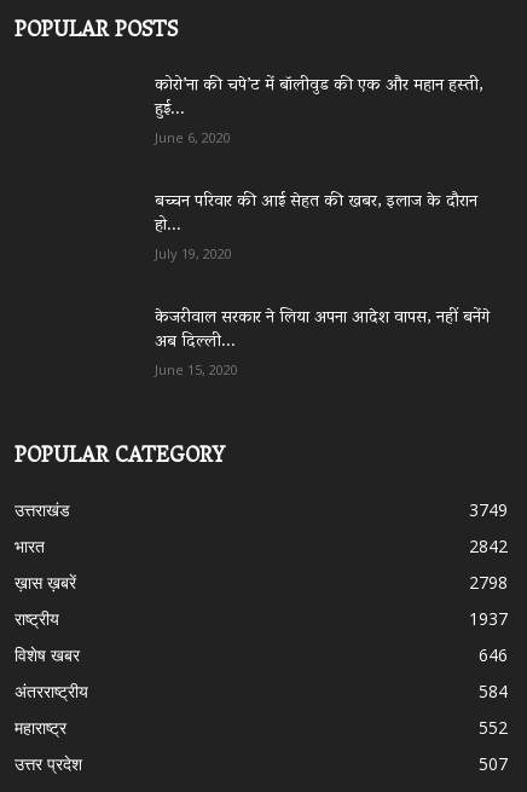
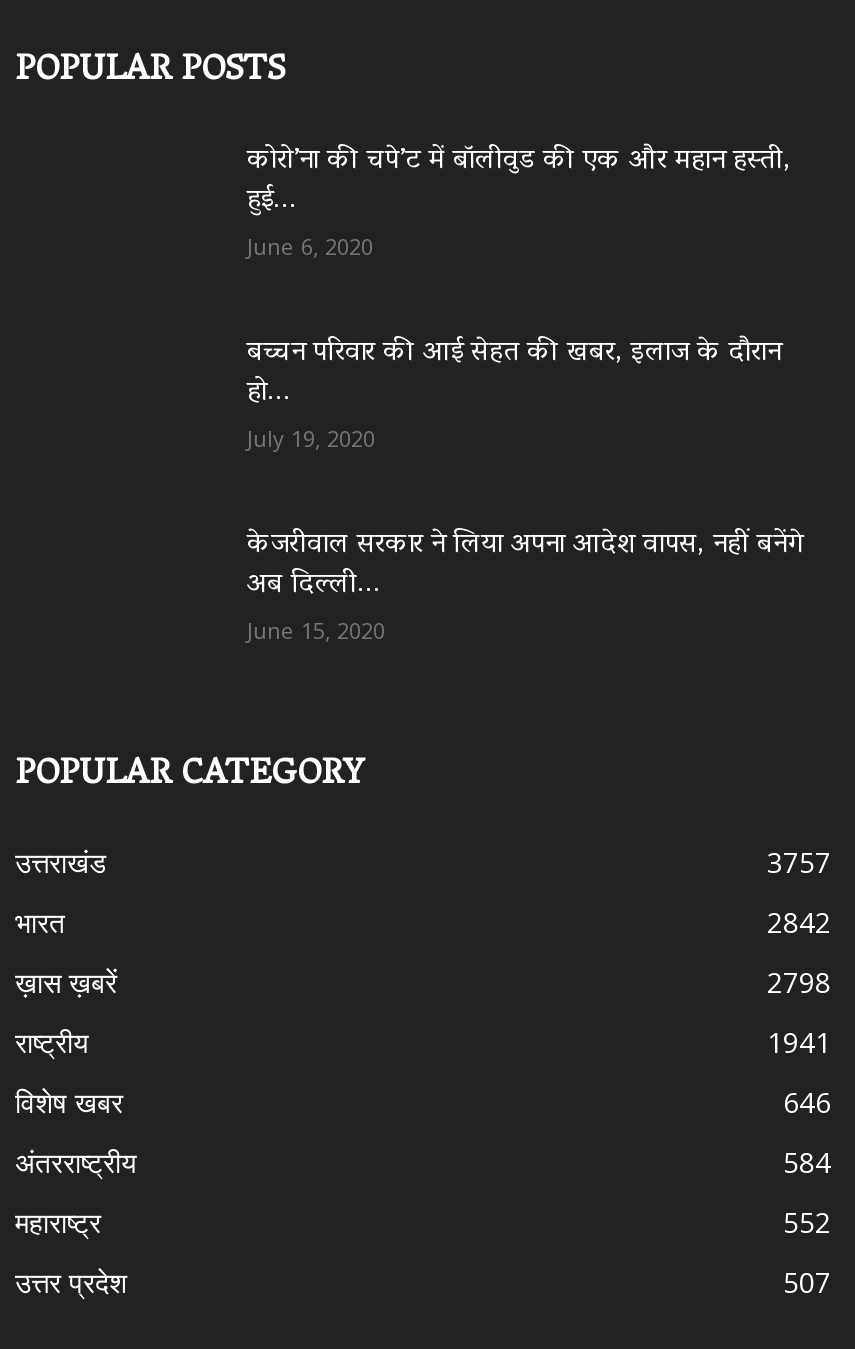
- 3749
+ 3757

- 1937
+ 1941
